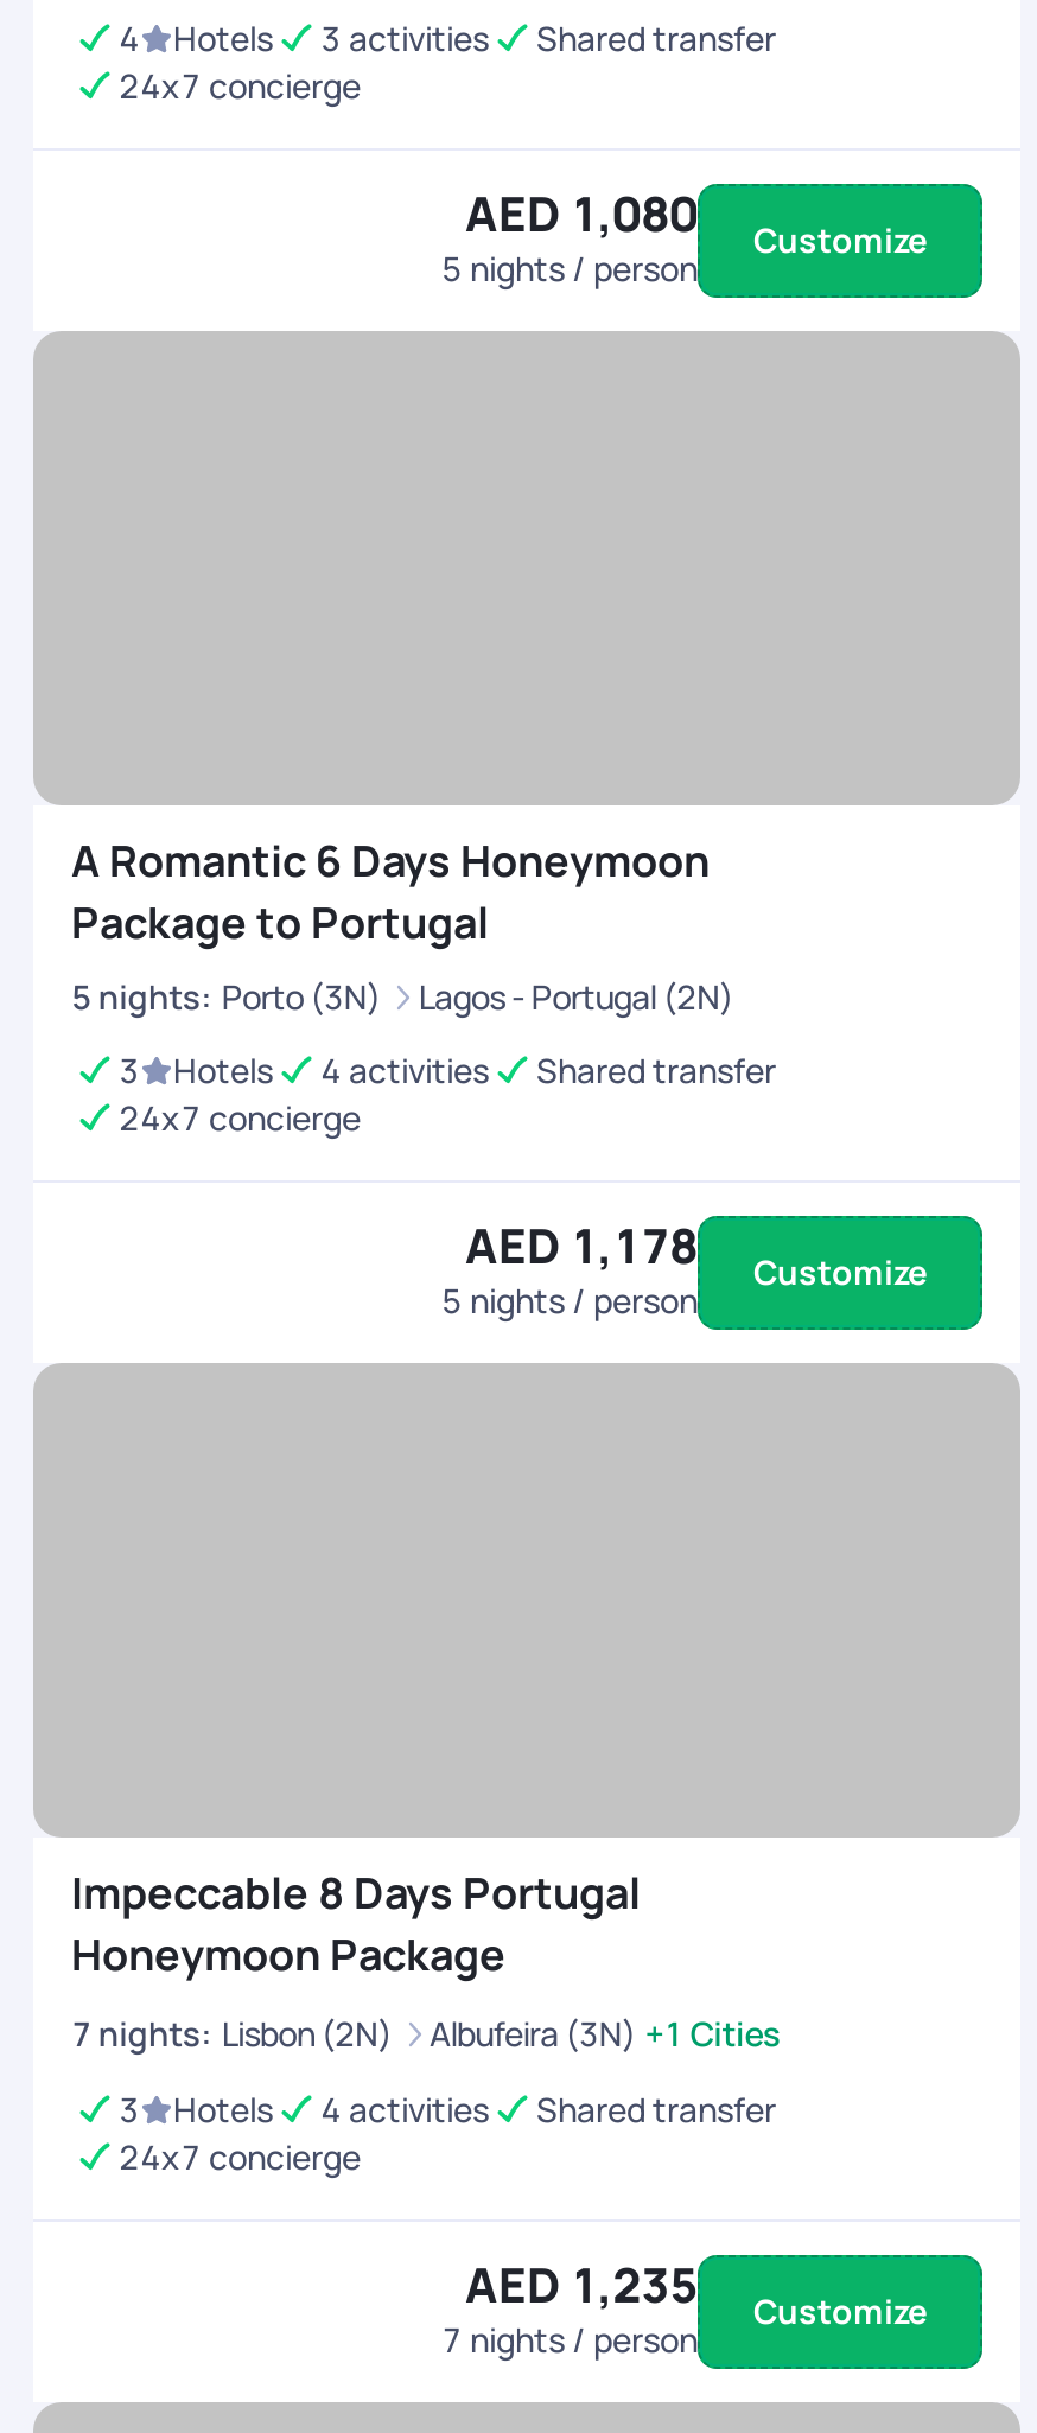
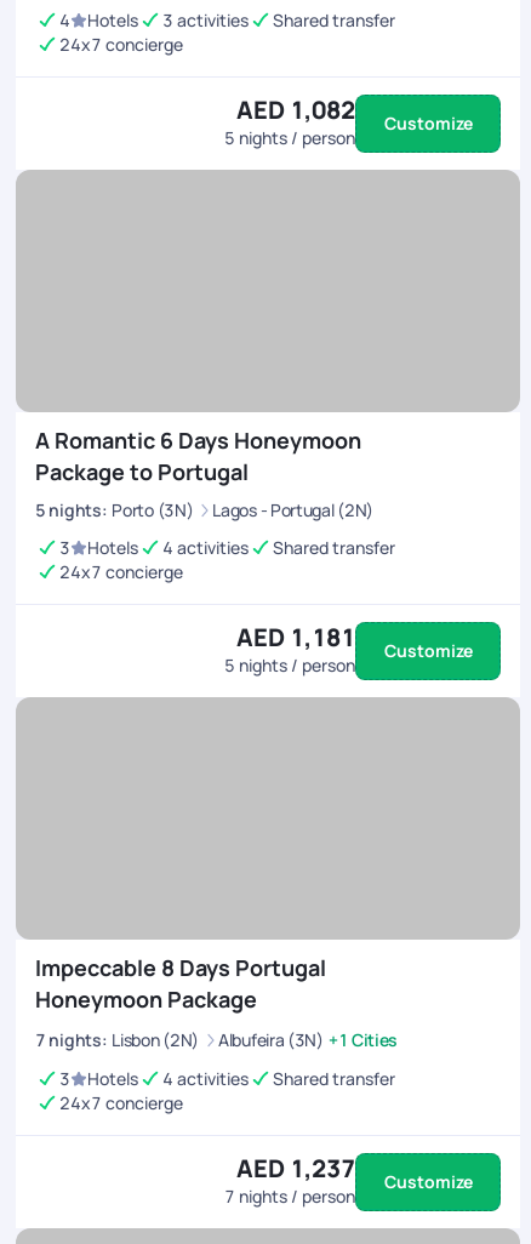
- AED 1,080 Customize
+ AED 1,082 Customize

- AED 1,178 Customize
+ AED 1,181 Customize

- AED 1,235 Customize
+ AED 1,237 Customize
